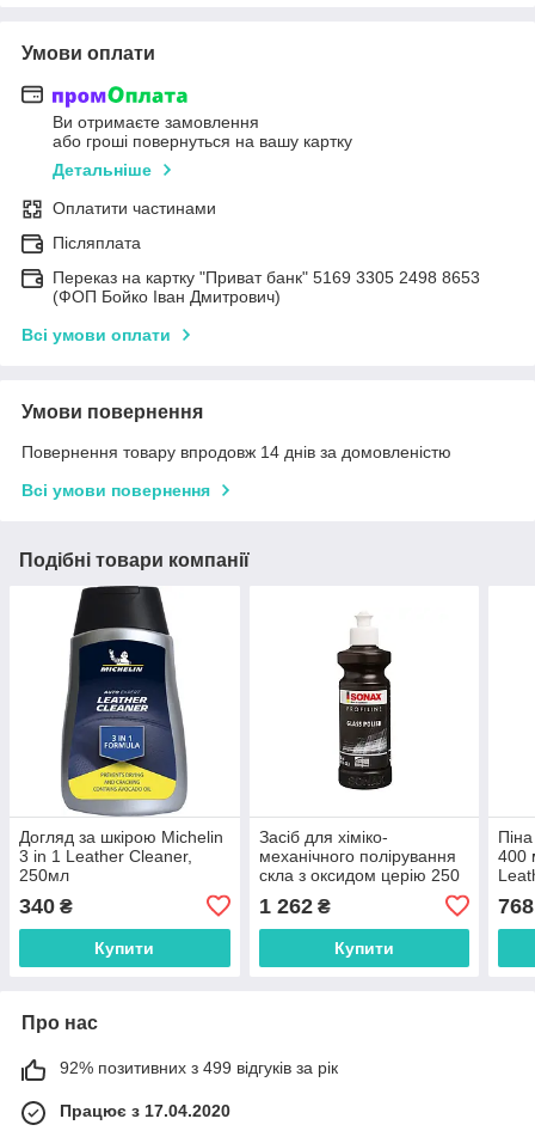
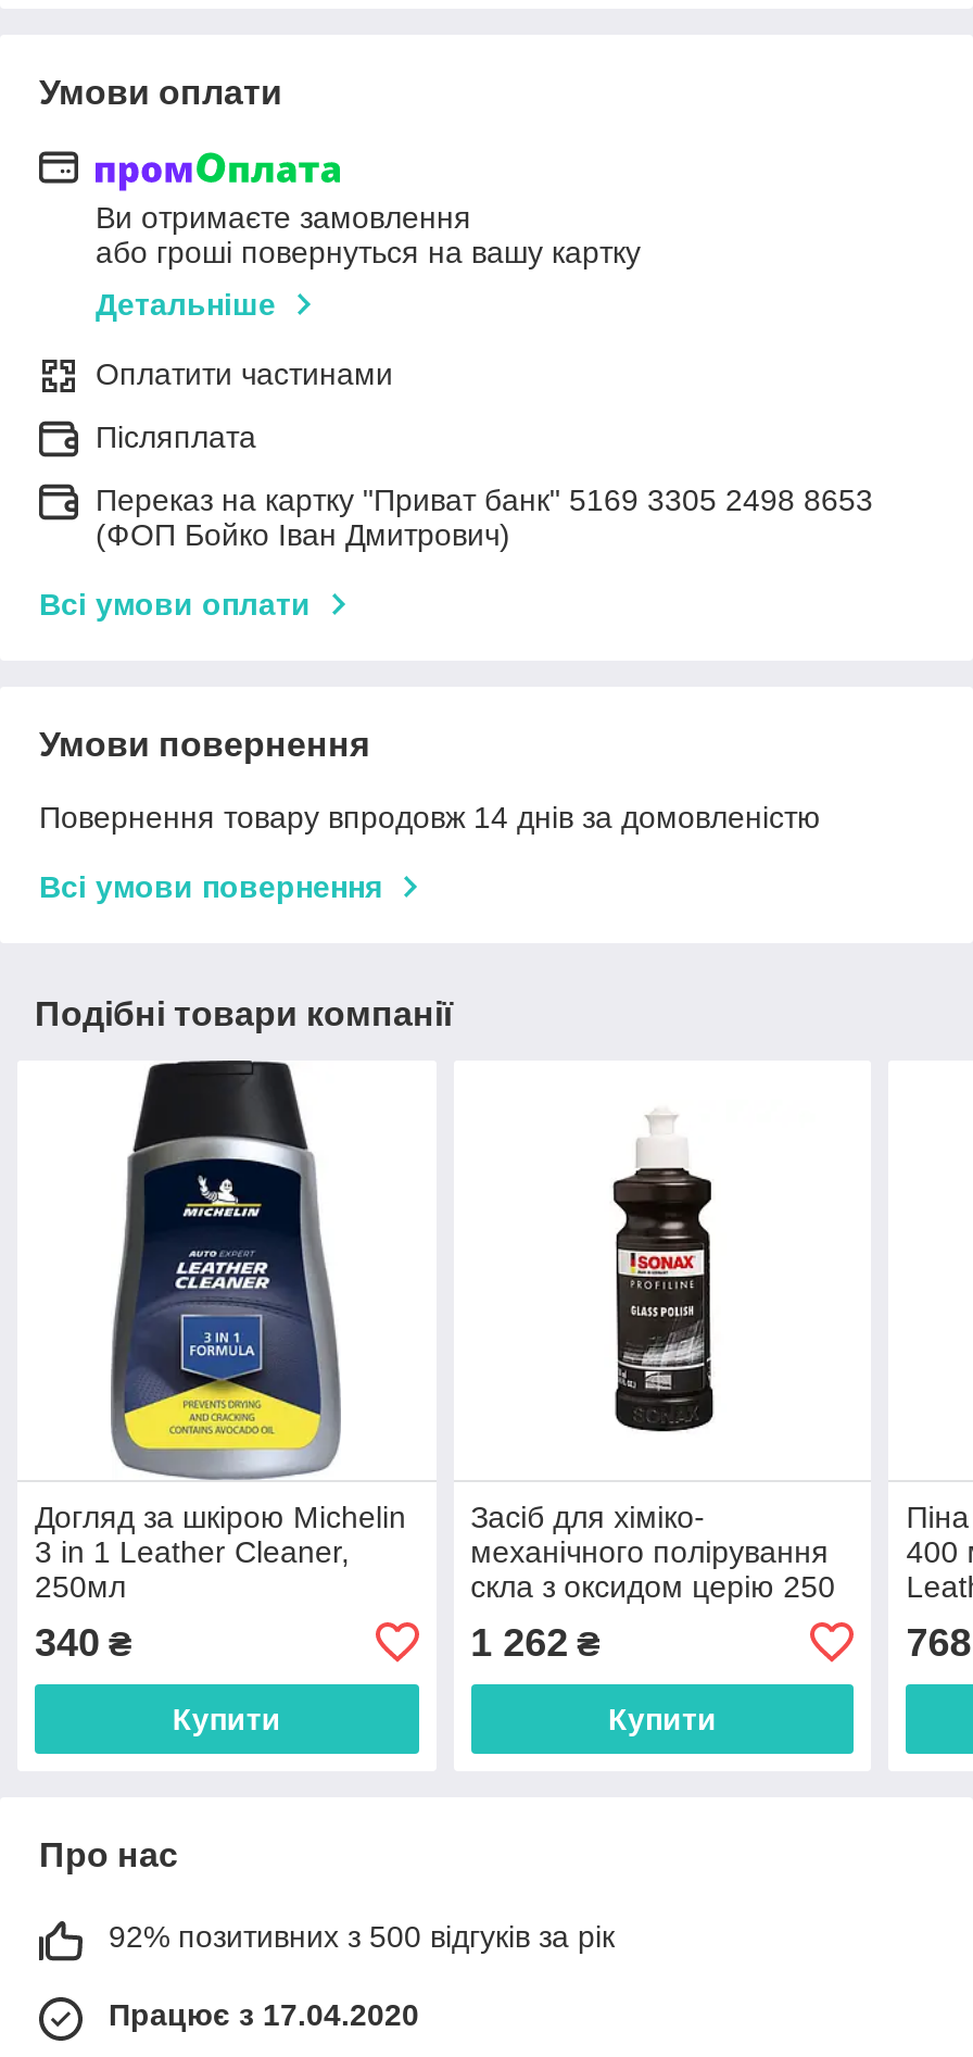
- 92% позитивних з 499 відгуків за рік
+ 92% позитивних з 500 відгуків за рік
